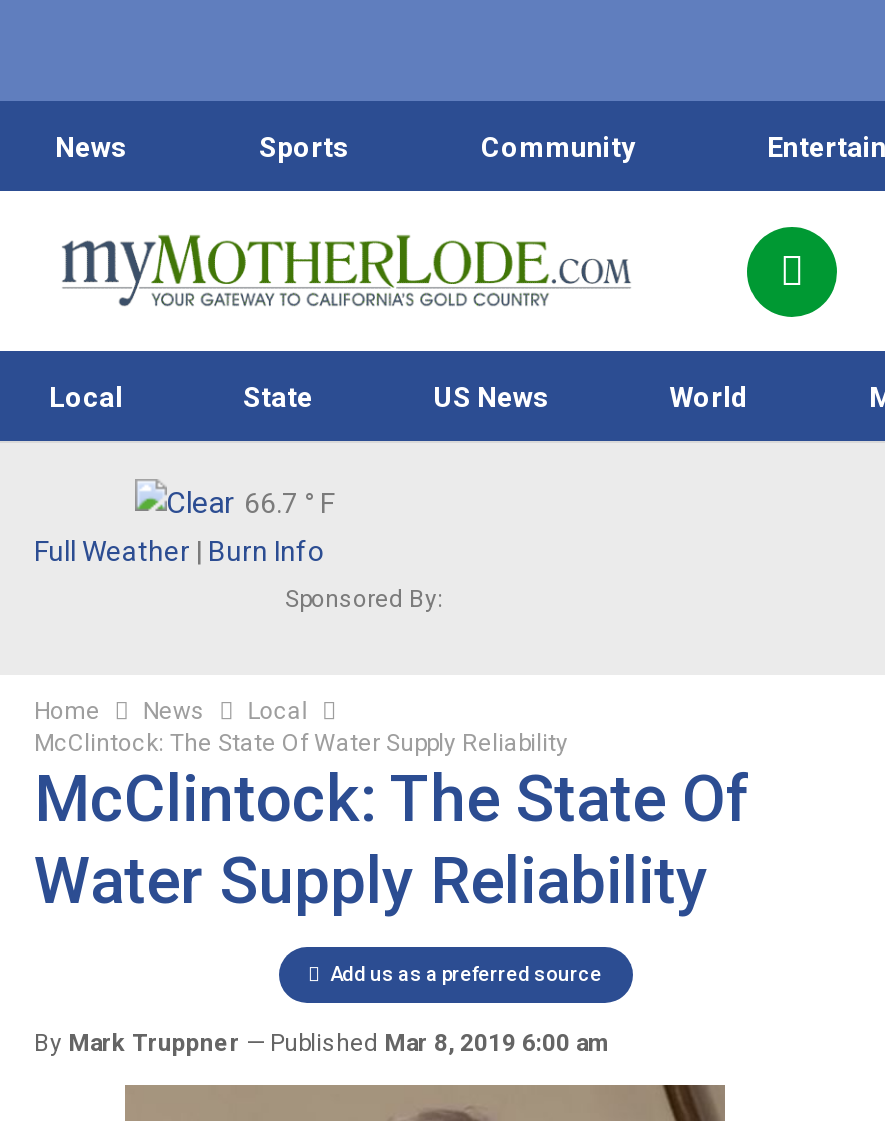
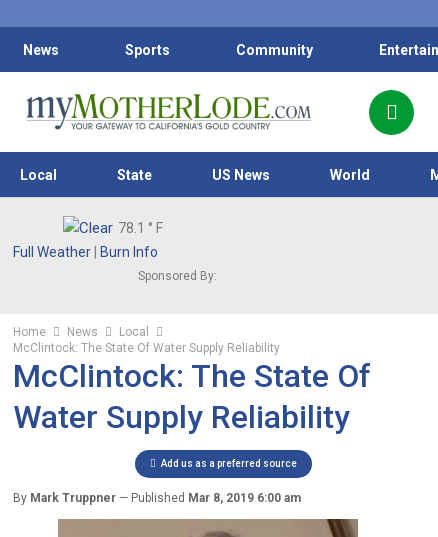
- 66.7 ° F
+ 78.1 ° F
